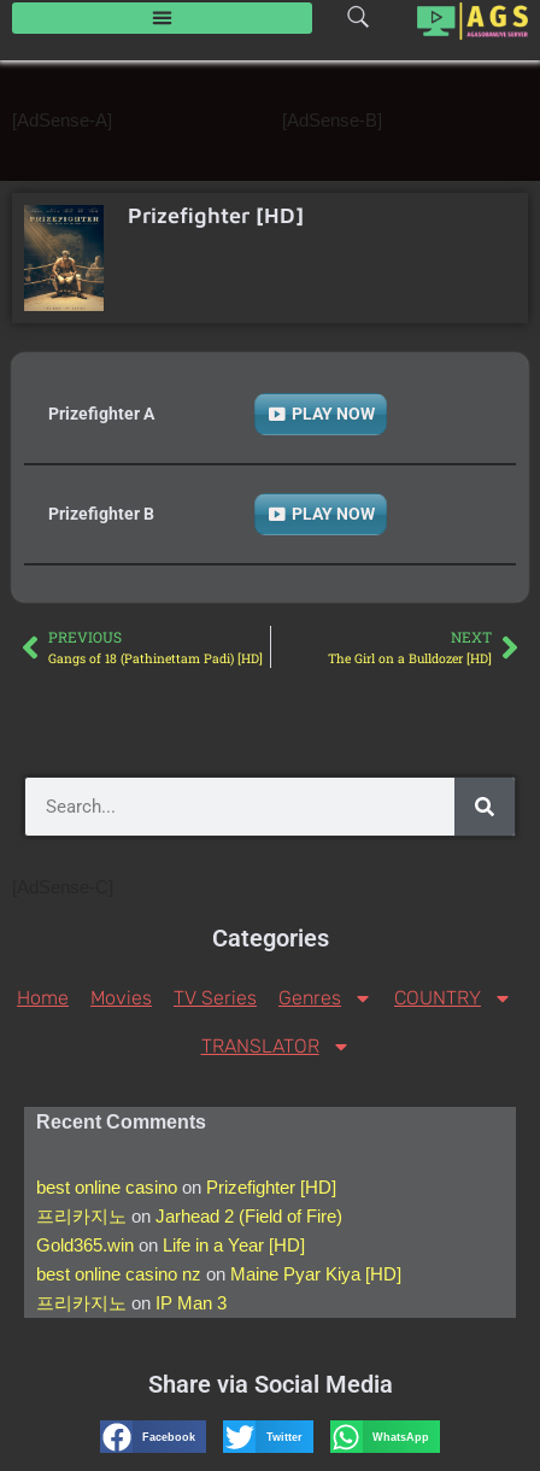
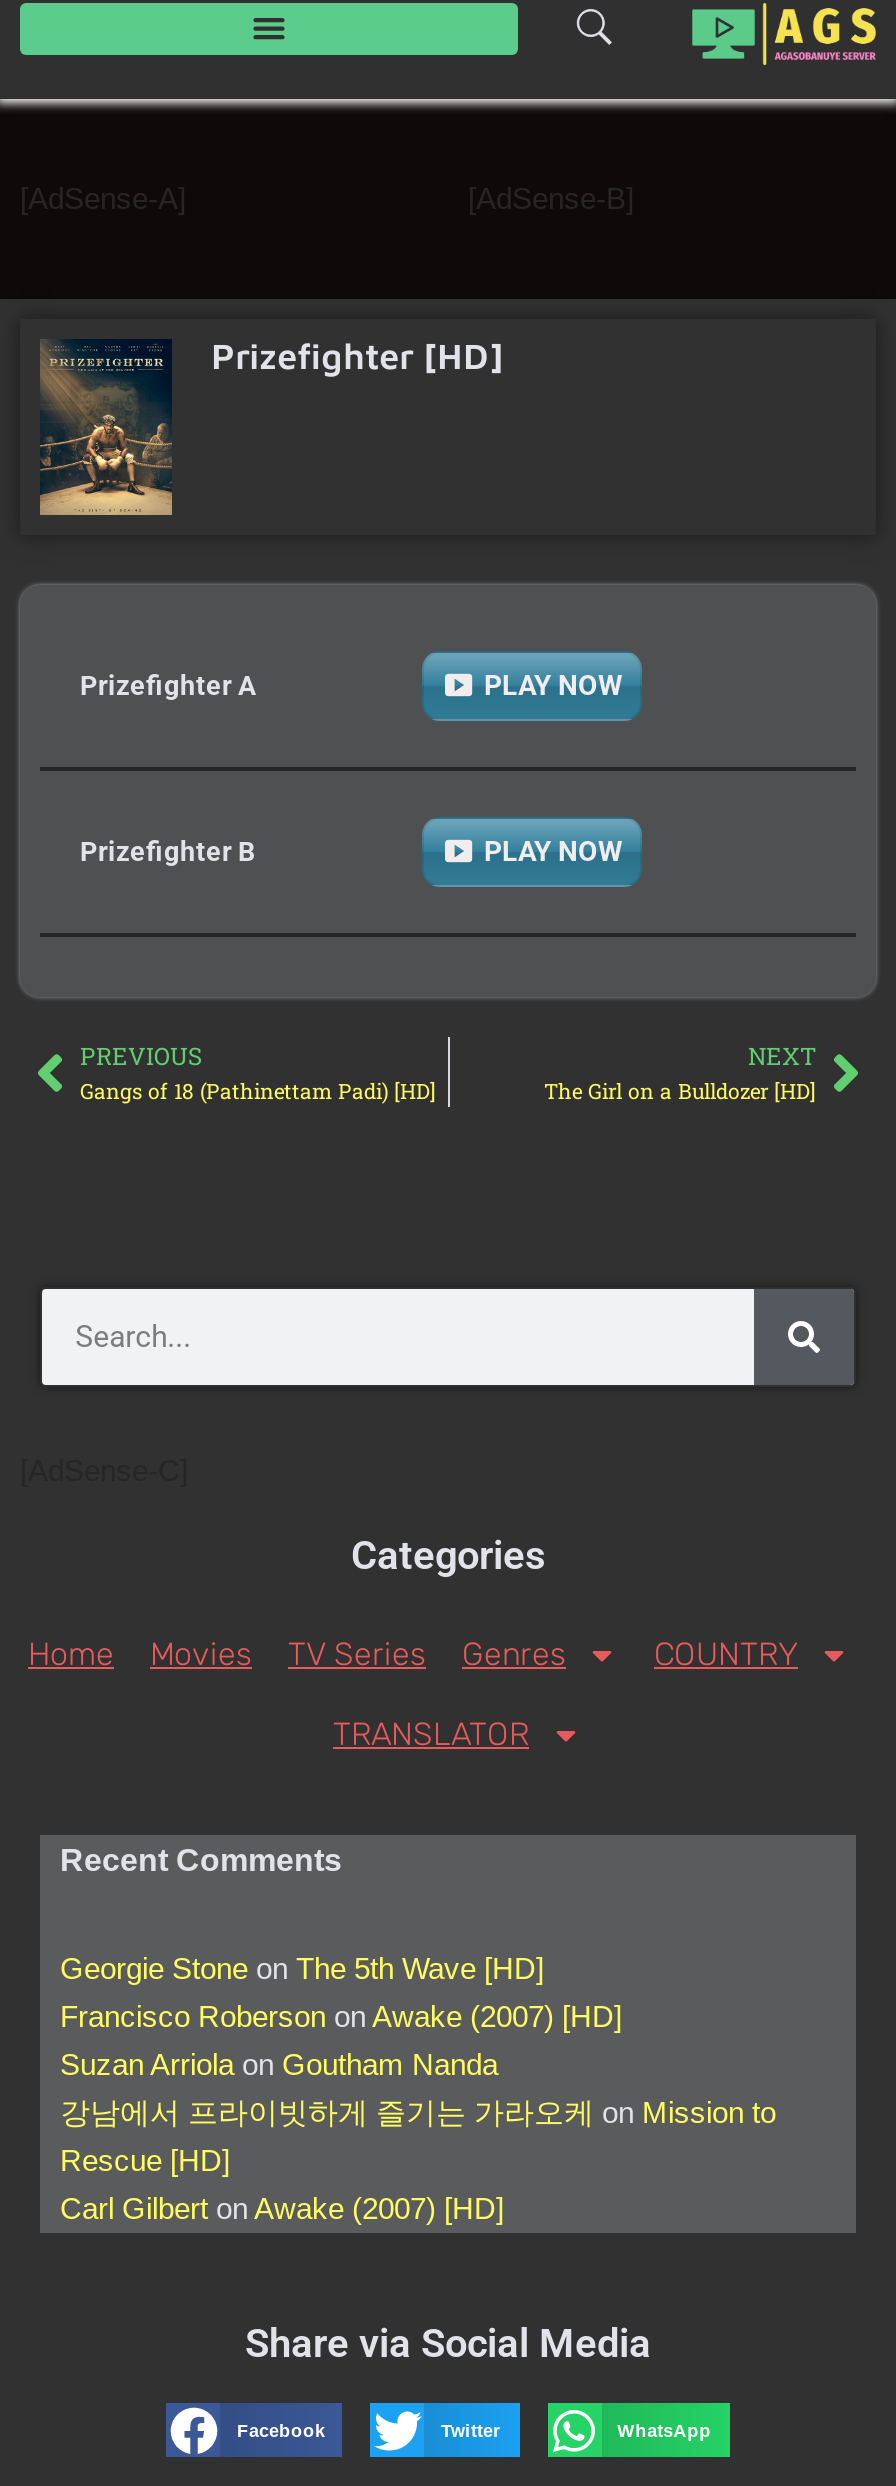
- best online casino on Prizefighter [HD]
- 프리카지노 on Jarhead 2 (Field of Fire)
- Gold365.win on Life in a Year [HD]
- best online casino nz on Maine Pyar Kiya [HD]
- 프리카지노 on IP Man 3
+ Georgie Stone on The 5th Wave [HD]
+ Francisco Roberson on Awake (2007) [HD]
+ Suzan Arriola on Goutham Nanda
+ 강남에서 프라이빗하게 즐기는 가라오케 on Mission to
+ Rescue [HD]
+ Carl Gilbert on Awake (2007) [HD]
